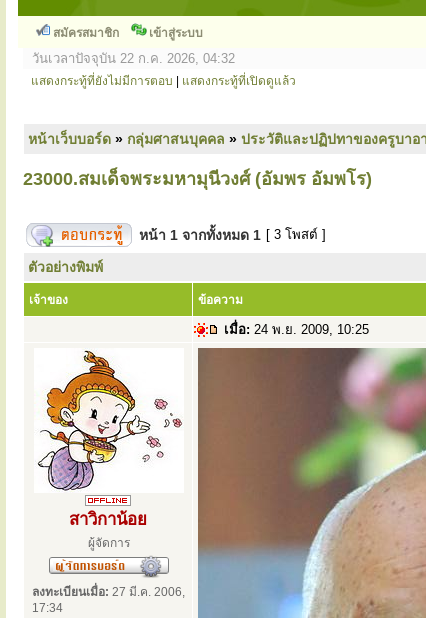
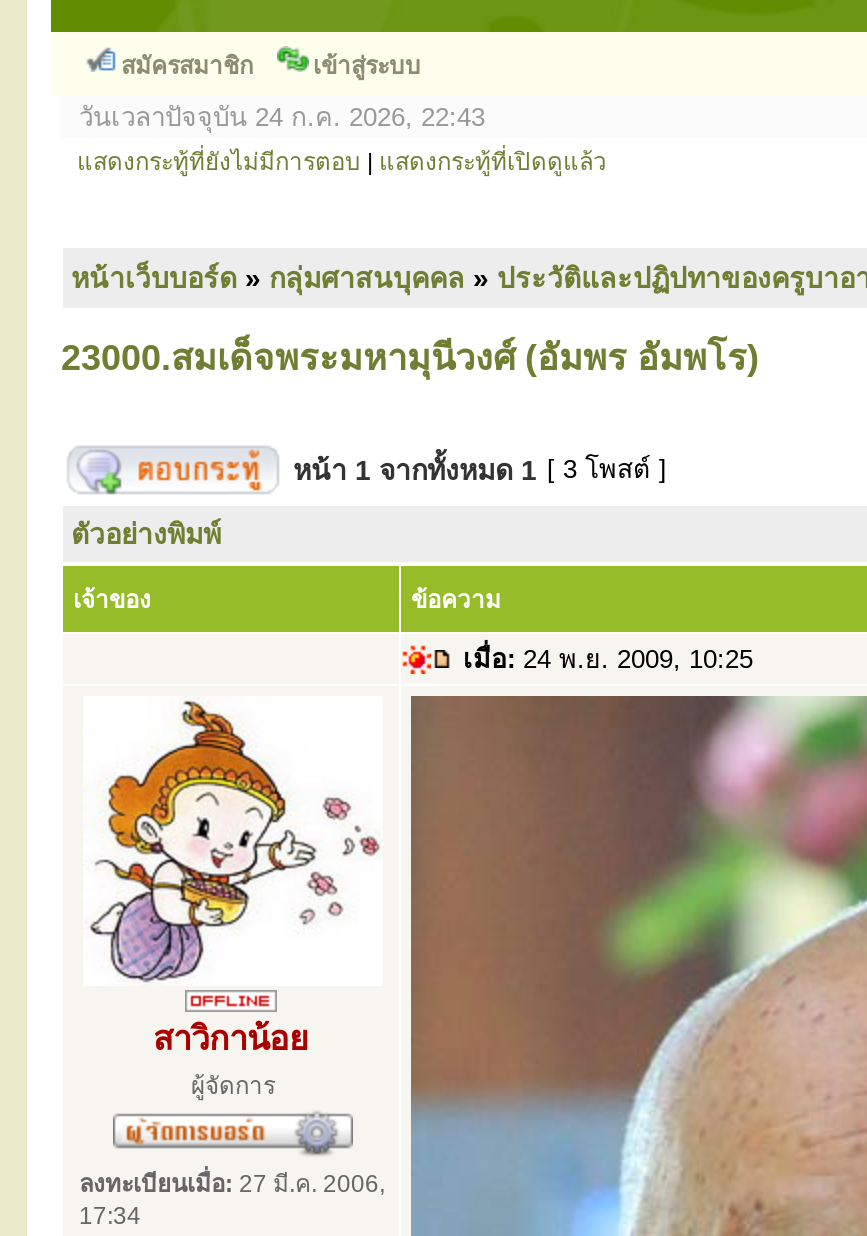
- วันเวลาปัจจุบัน 22 ก.ค. 2026, 04:32
+ วันเวลาปัจจุบัน 24 ก.ค. 2026, 22:43
